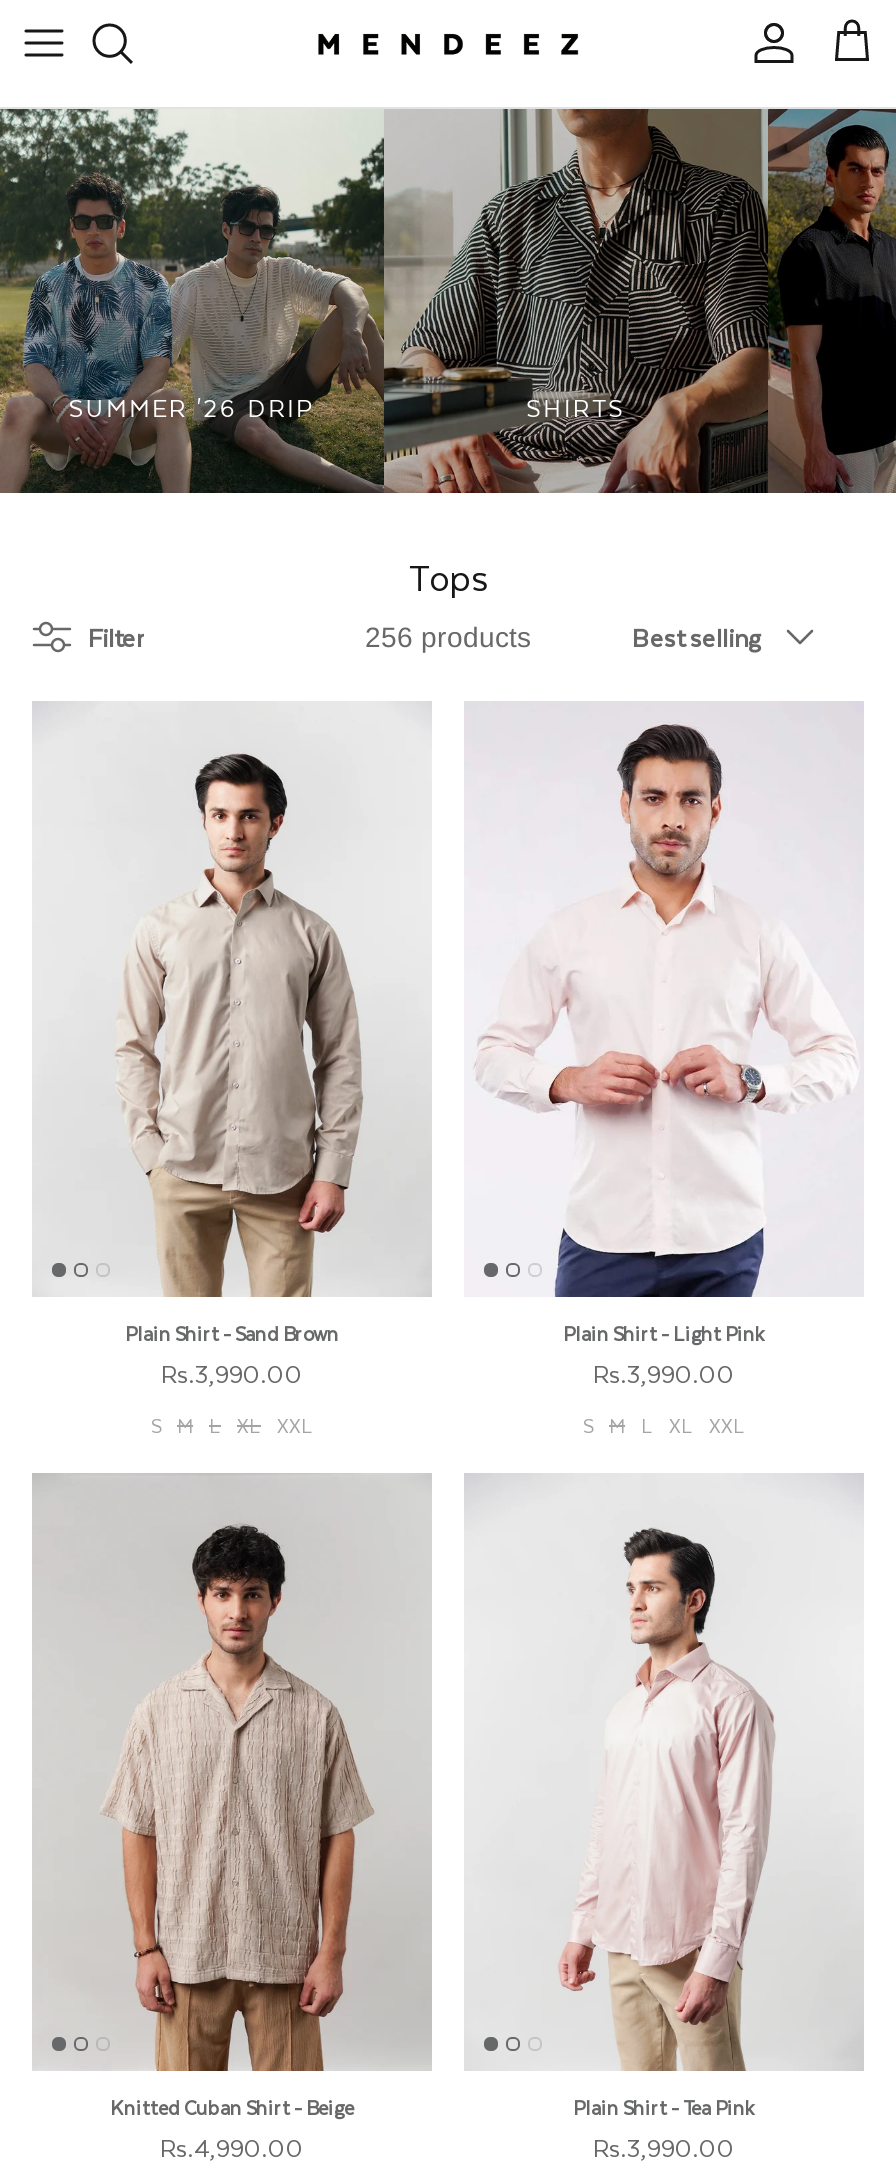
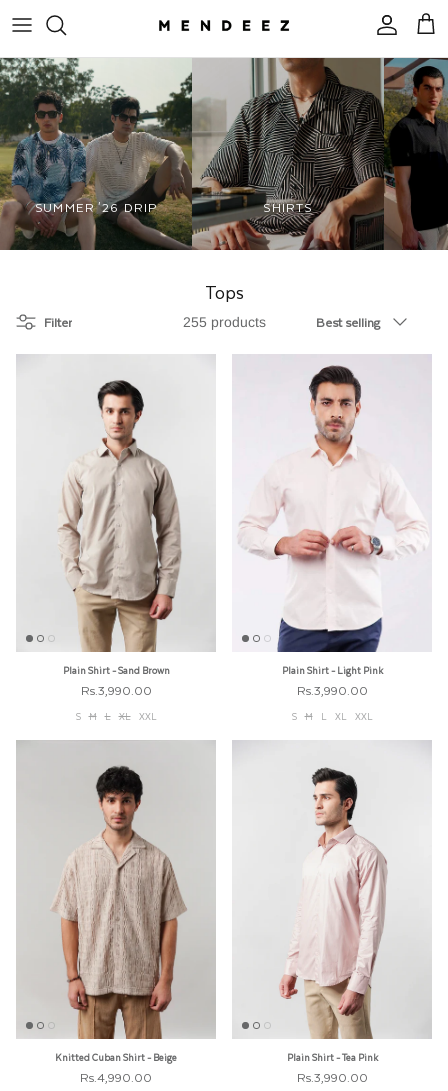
- 256 products
+ 255 products
